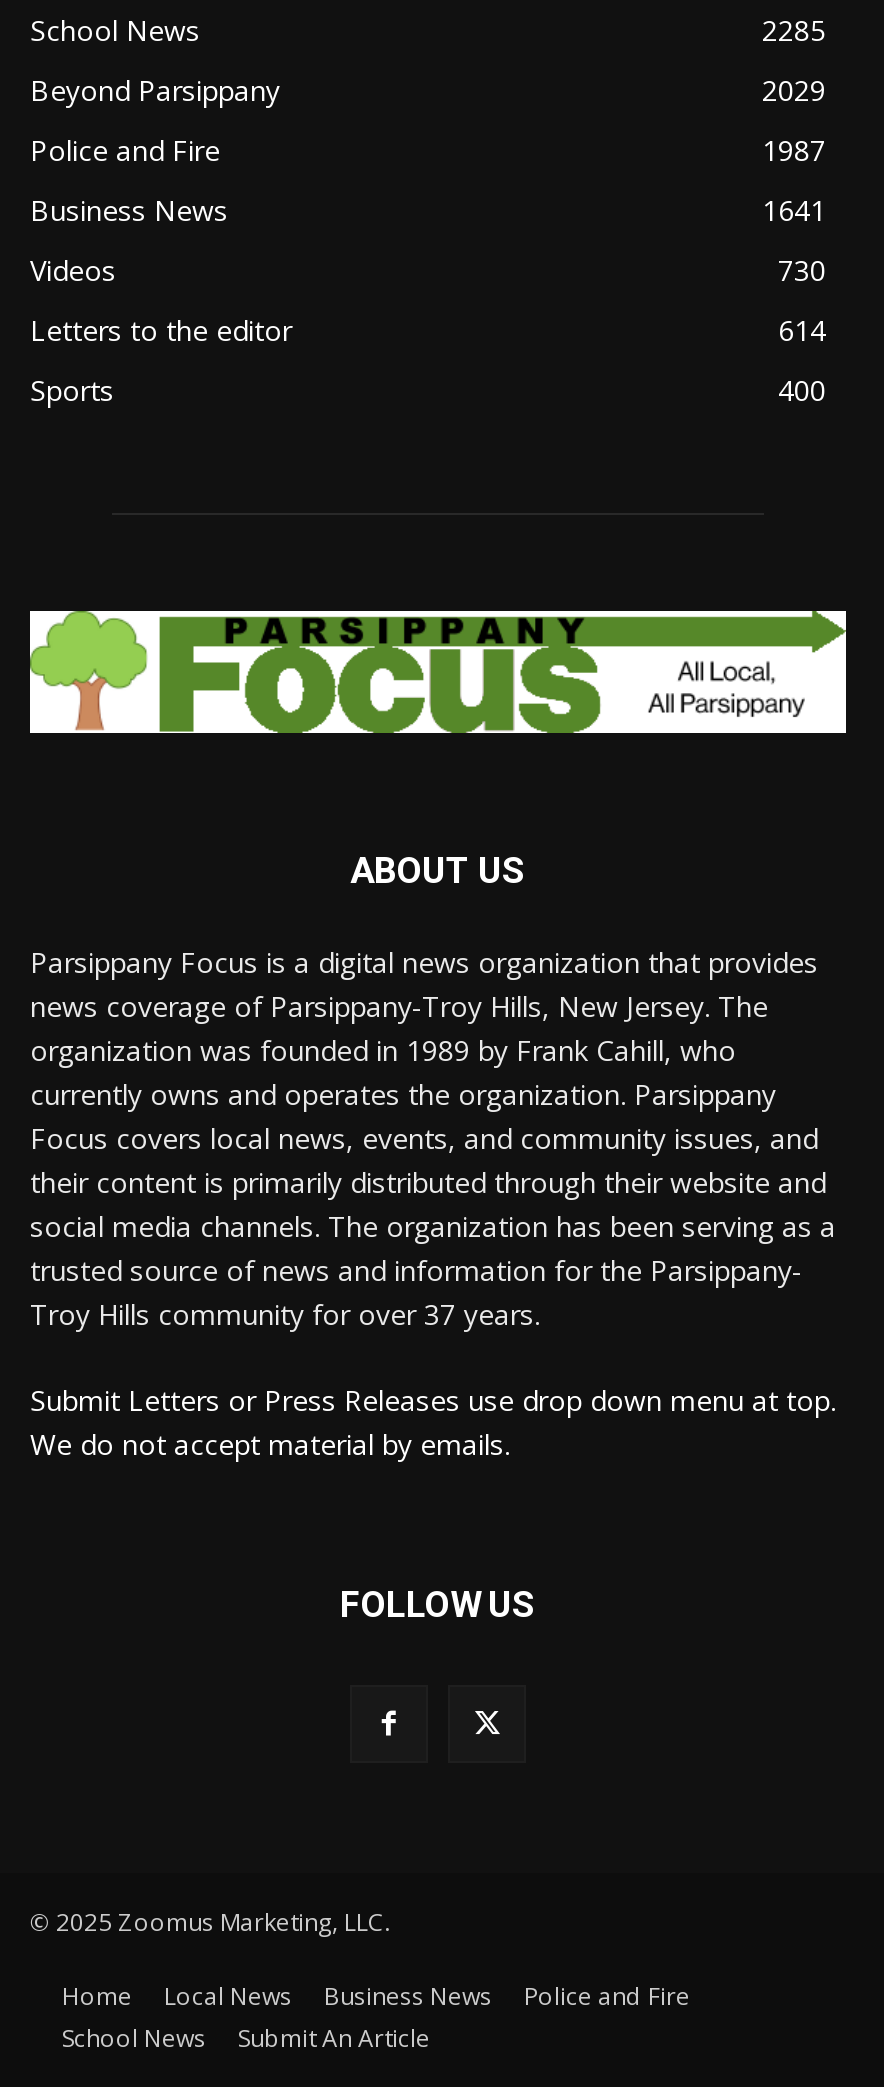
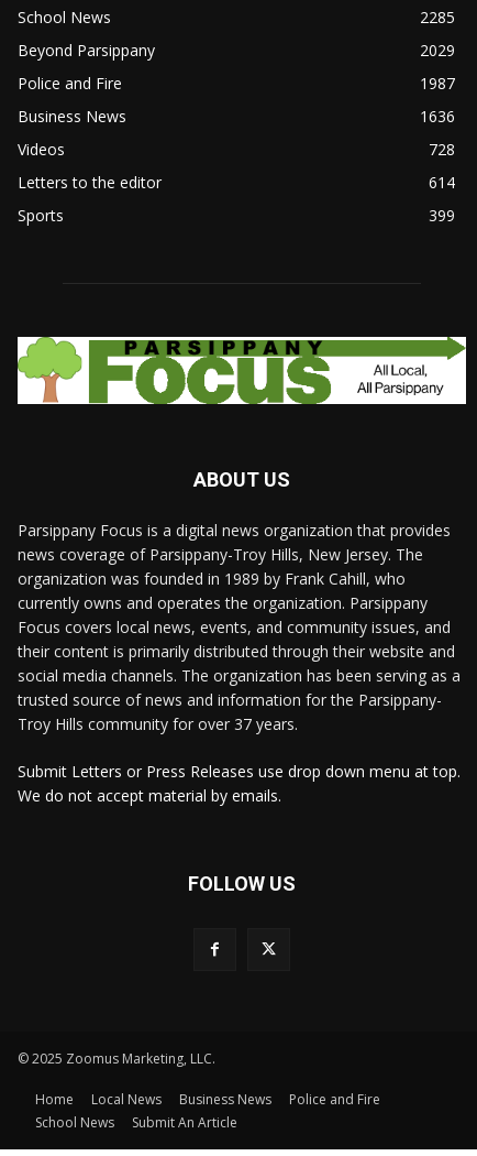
- 1641
+ 1636

- 730
+ 728

- 400
+ 399
